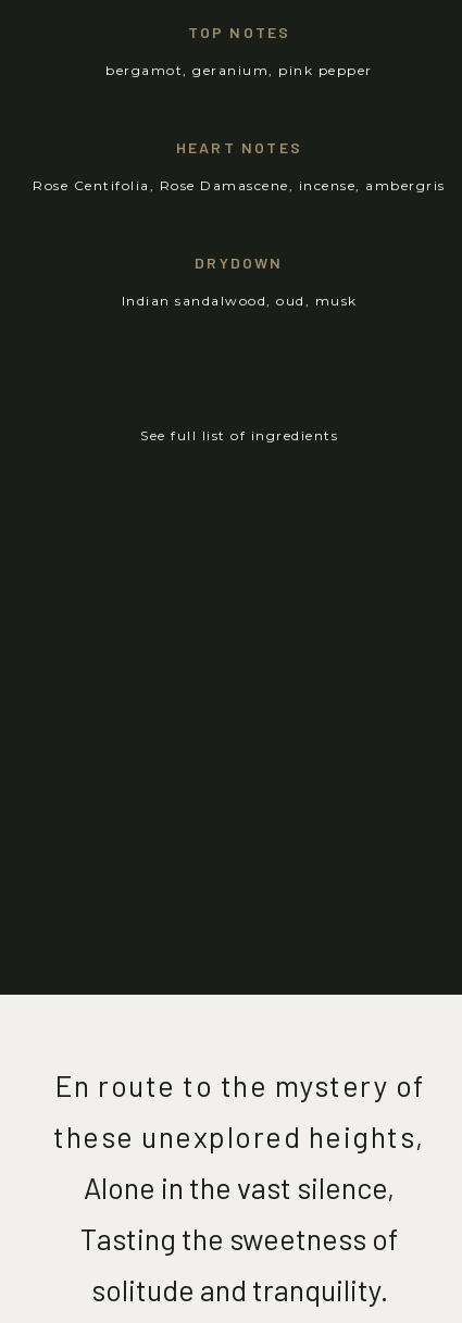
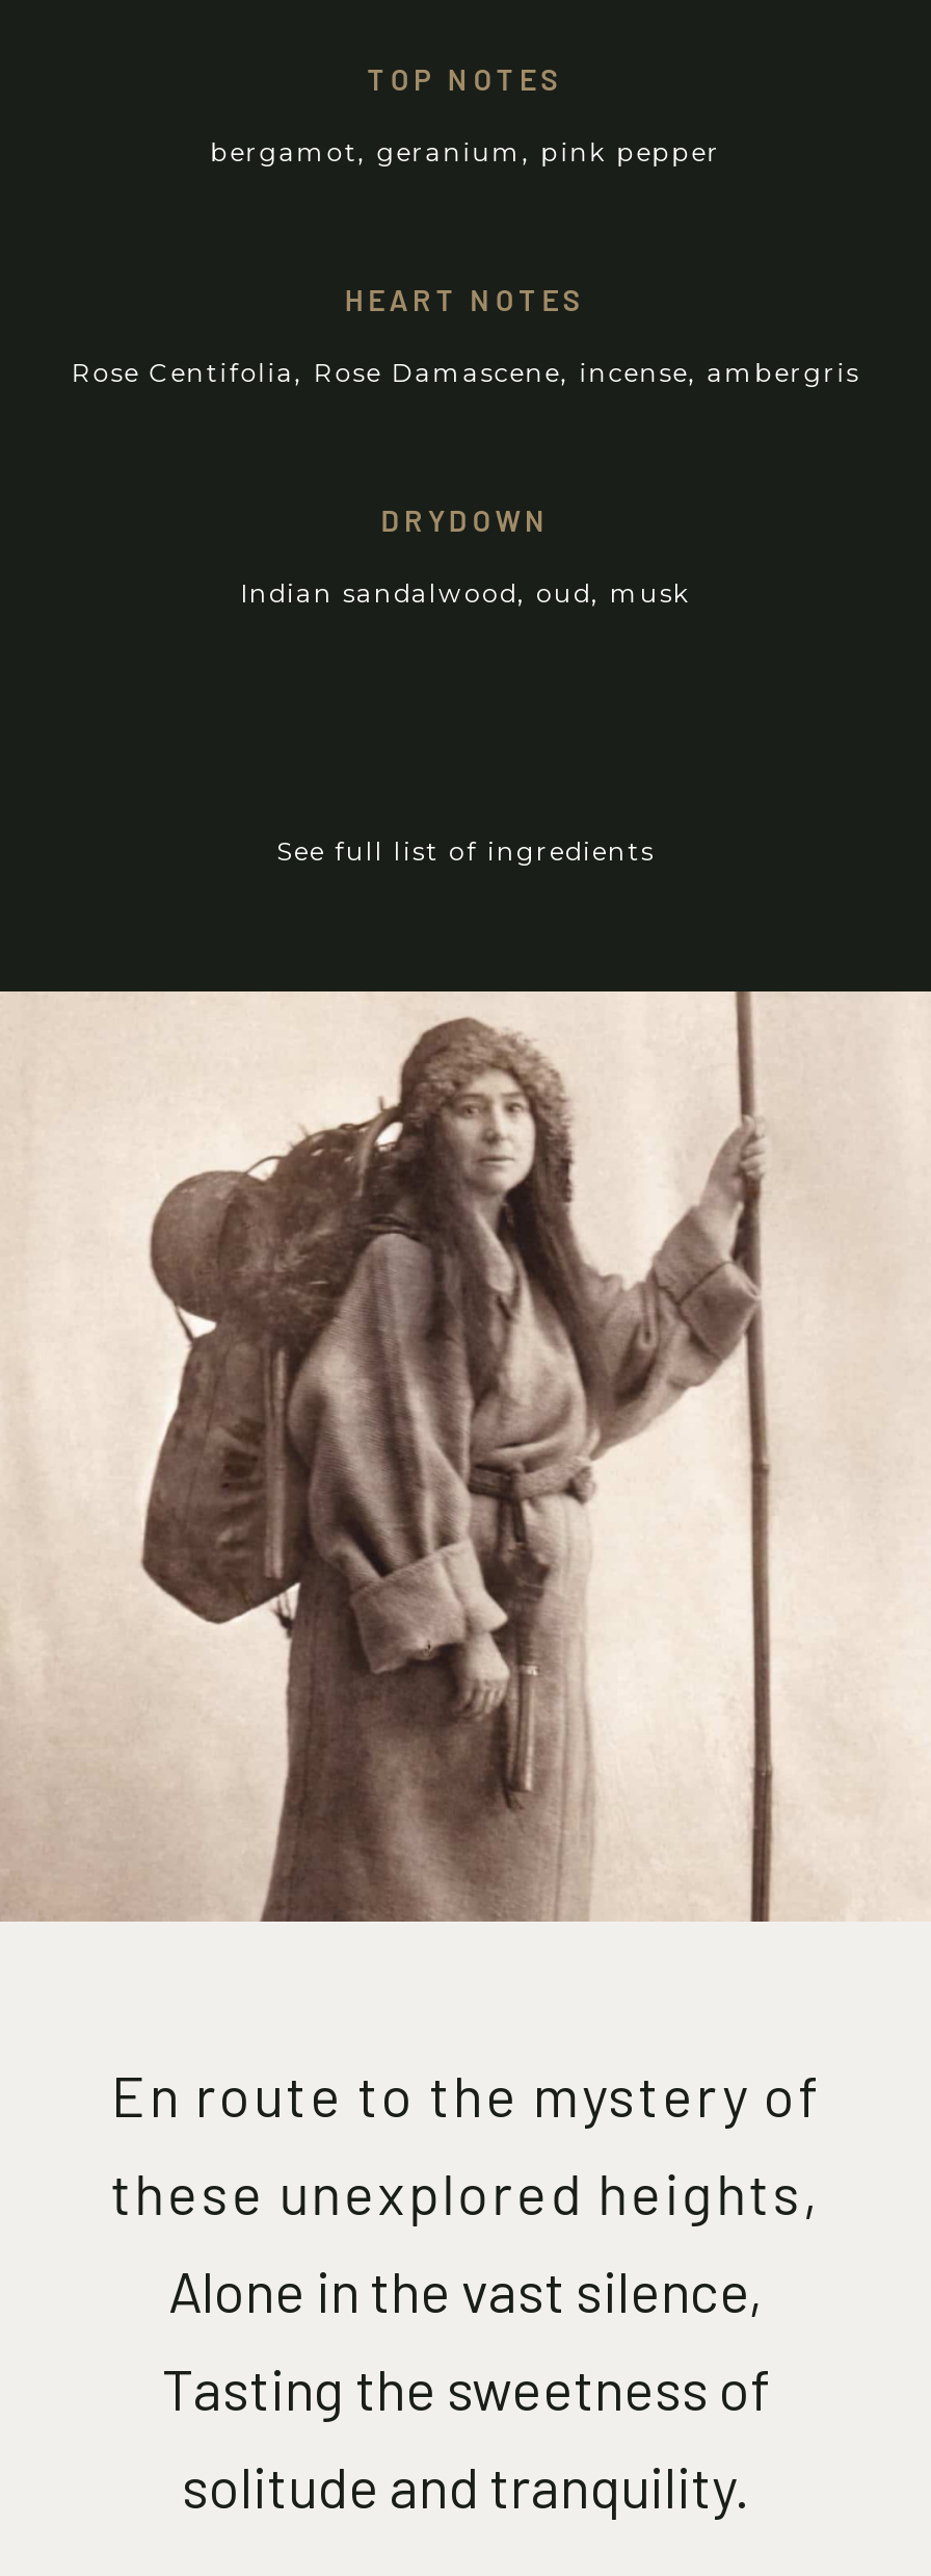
+ [image]
